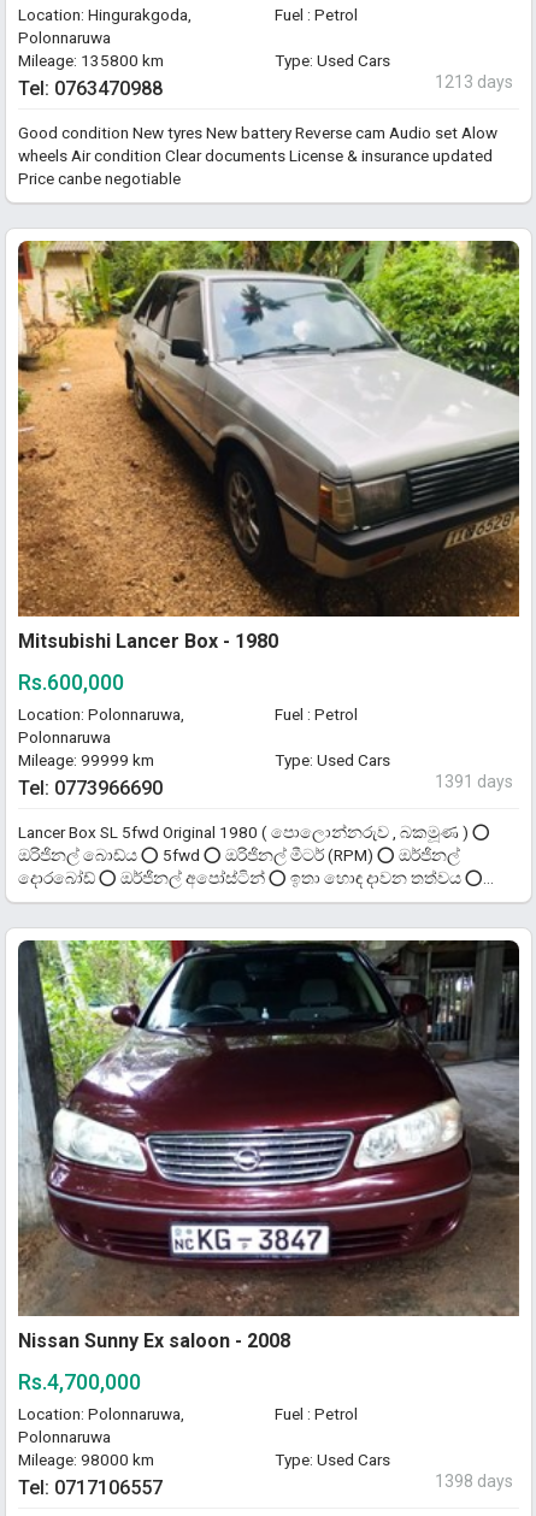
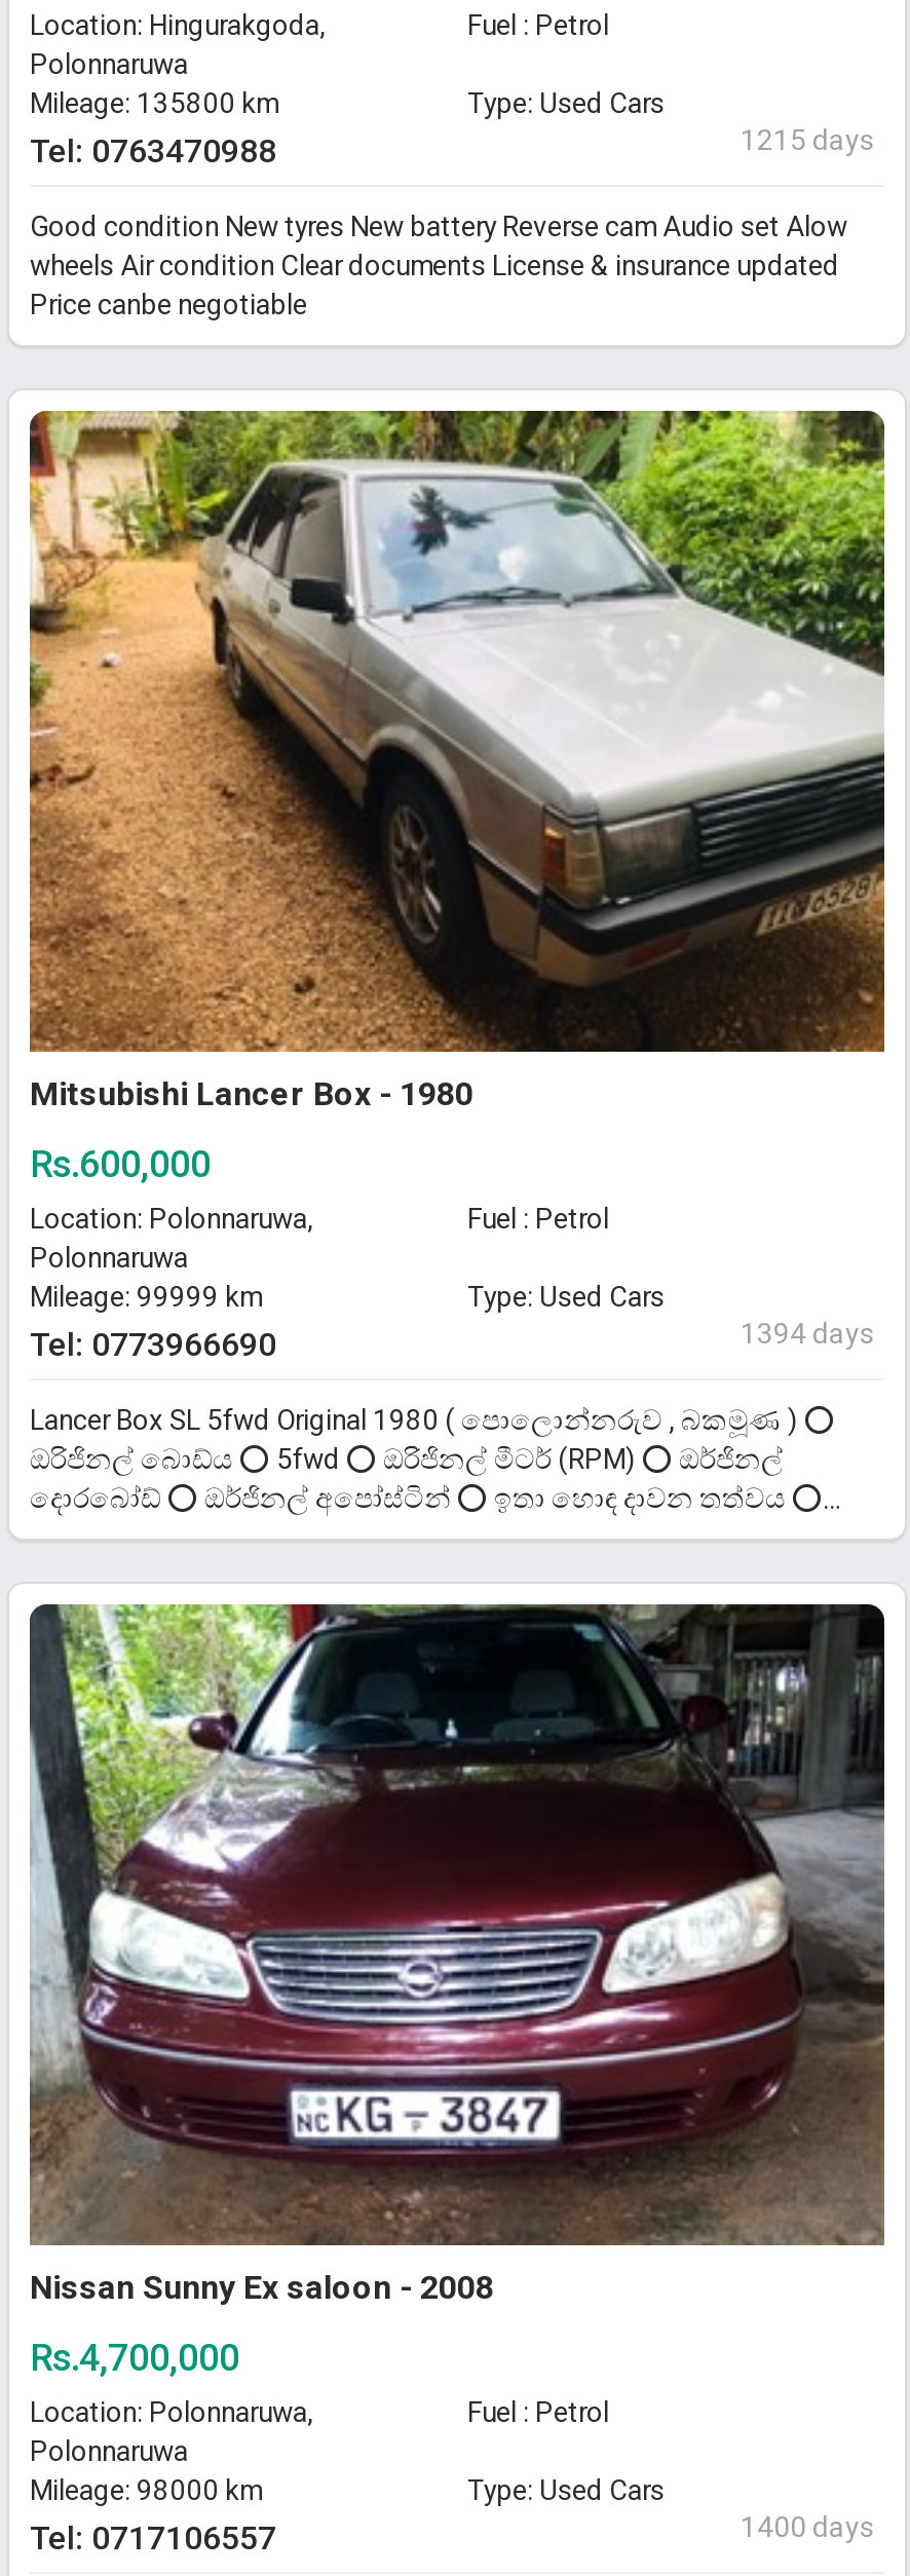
- 1213 days
+ 1215 days

- 1391 days
+ 1394 days

- 1398 days
+ 1400 days
